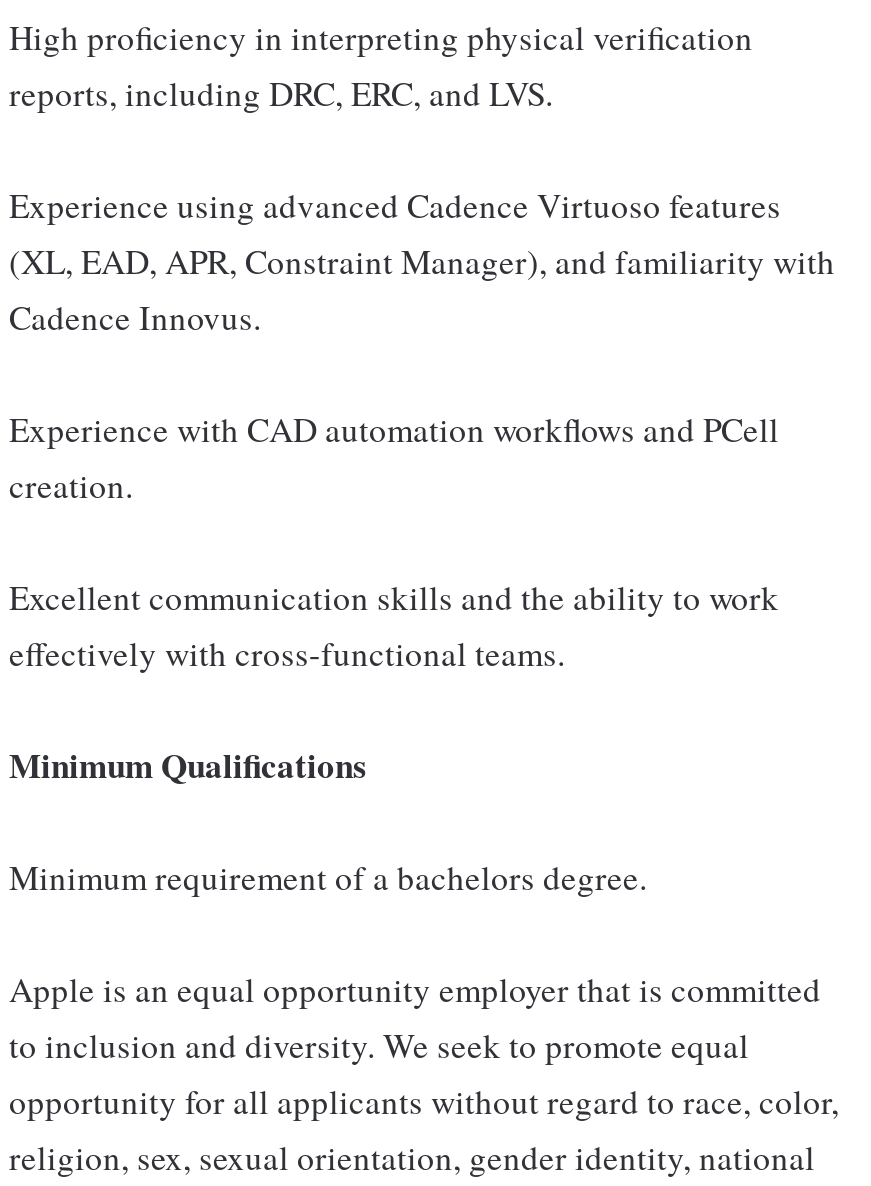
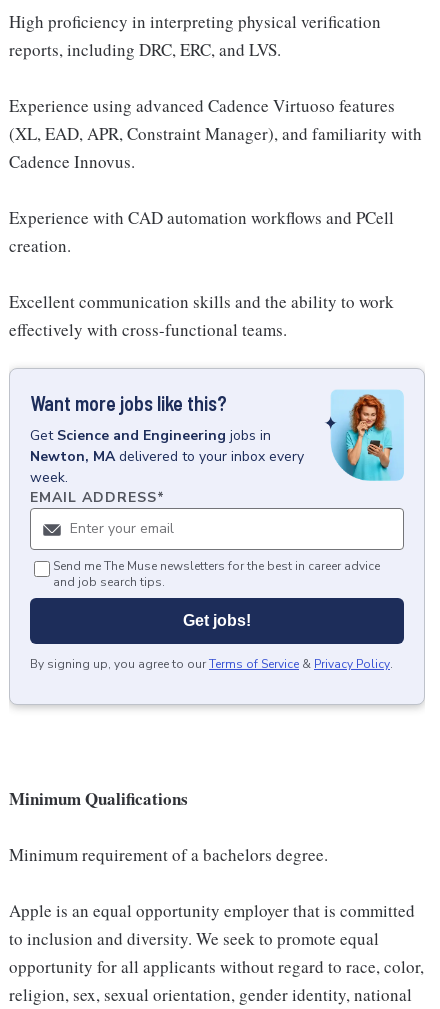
+ [image]
+ Want more jobs like this?
+ Get Science and Engineering jobs in
+ Newton, MA delivered to your inbox every
+ week.
+ EMAIL ADDRESS*

+ Send me The Muse newsletters for the best in career advice
+ and job search tips.
+ Get jobs!
+ By signing up, you agree to our Terms of Service & Privacy Policy.
